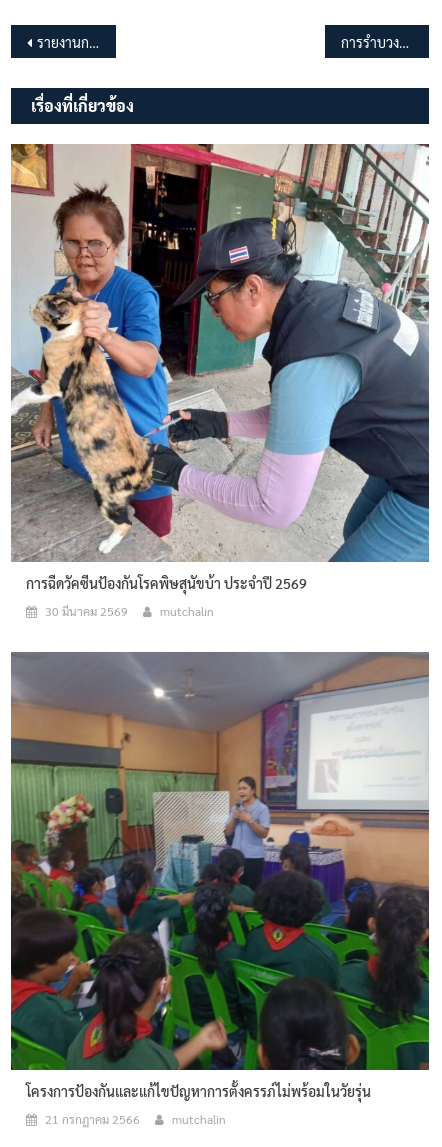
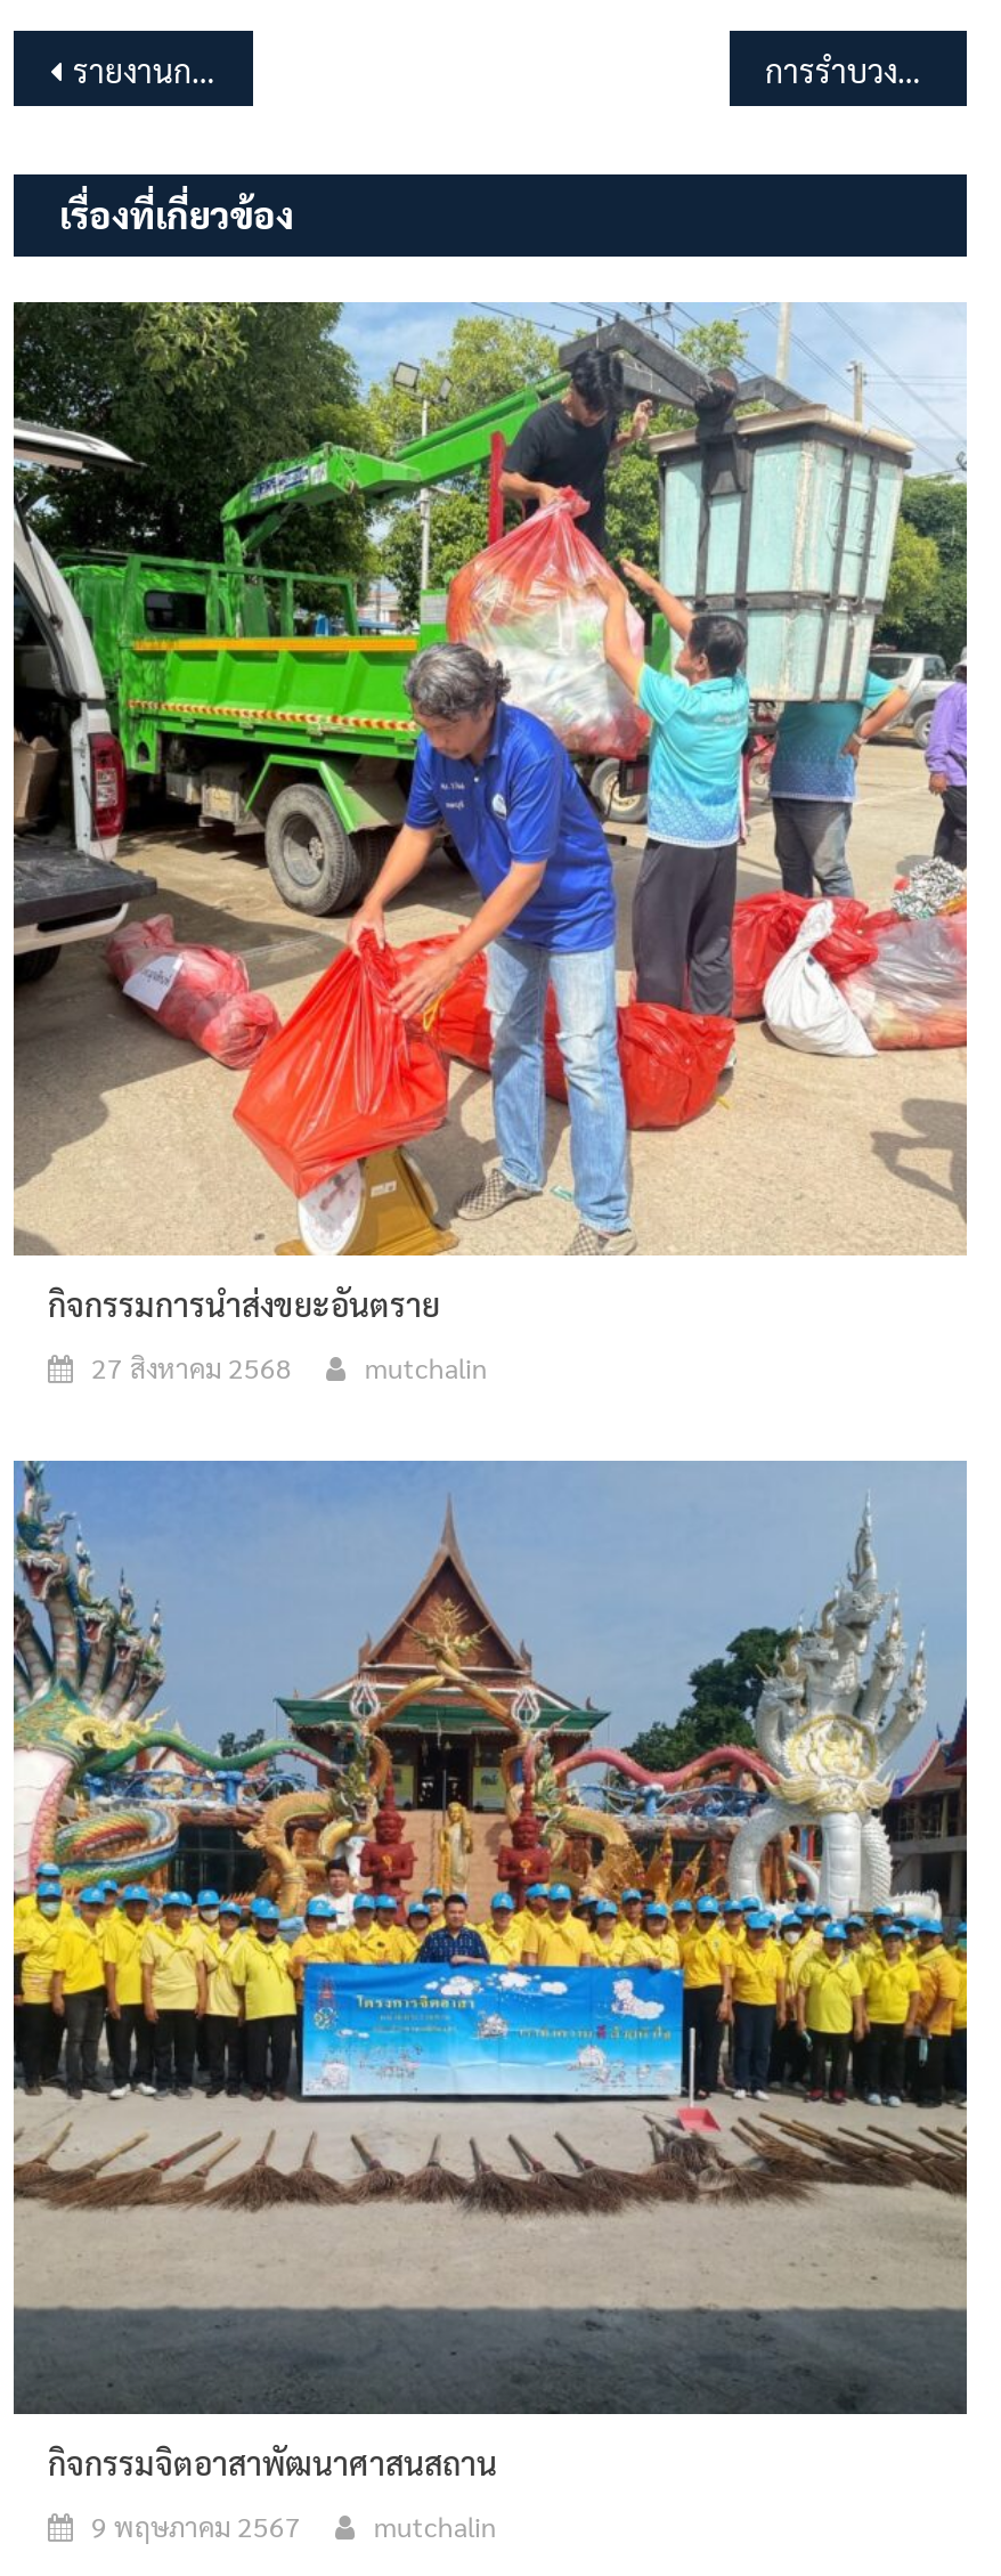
- [image]
- การฉีดวัคซีนป้องกันโรคพิษสุนัขบ้า ประจำปี 2569
+ [image]
+ กิจกรรมการนำส่งขยะอันตราย

- 30 มีนาคม 2569
+ 27 สิงหาคม 2568

- [image]
- โครงการป้องกันและแก้ไขปัญหาการตั้งครรภ์ไม่พร้อมในวัยรุ่น
+ [image]
+ กิจกรรมจิตอาสาพัฒนาศาสนสถาน

- 21 กรกฎาคม 2566
+ 9 พฤษภาคม 2567
